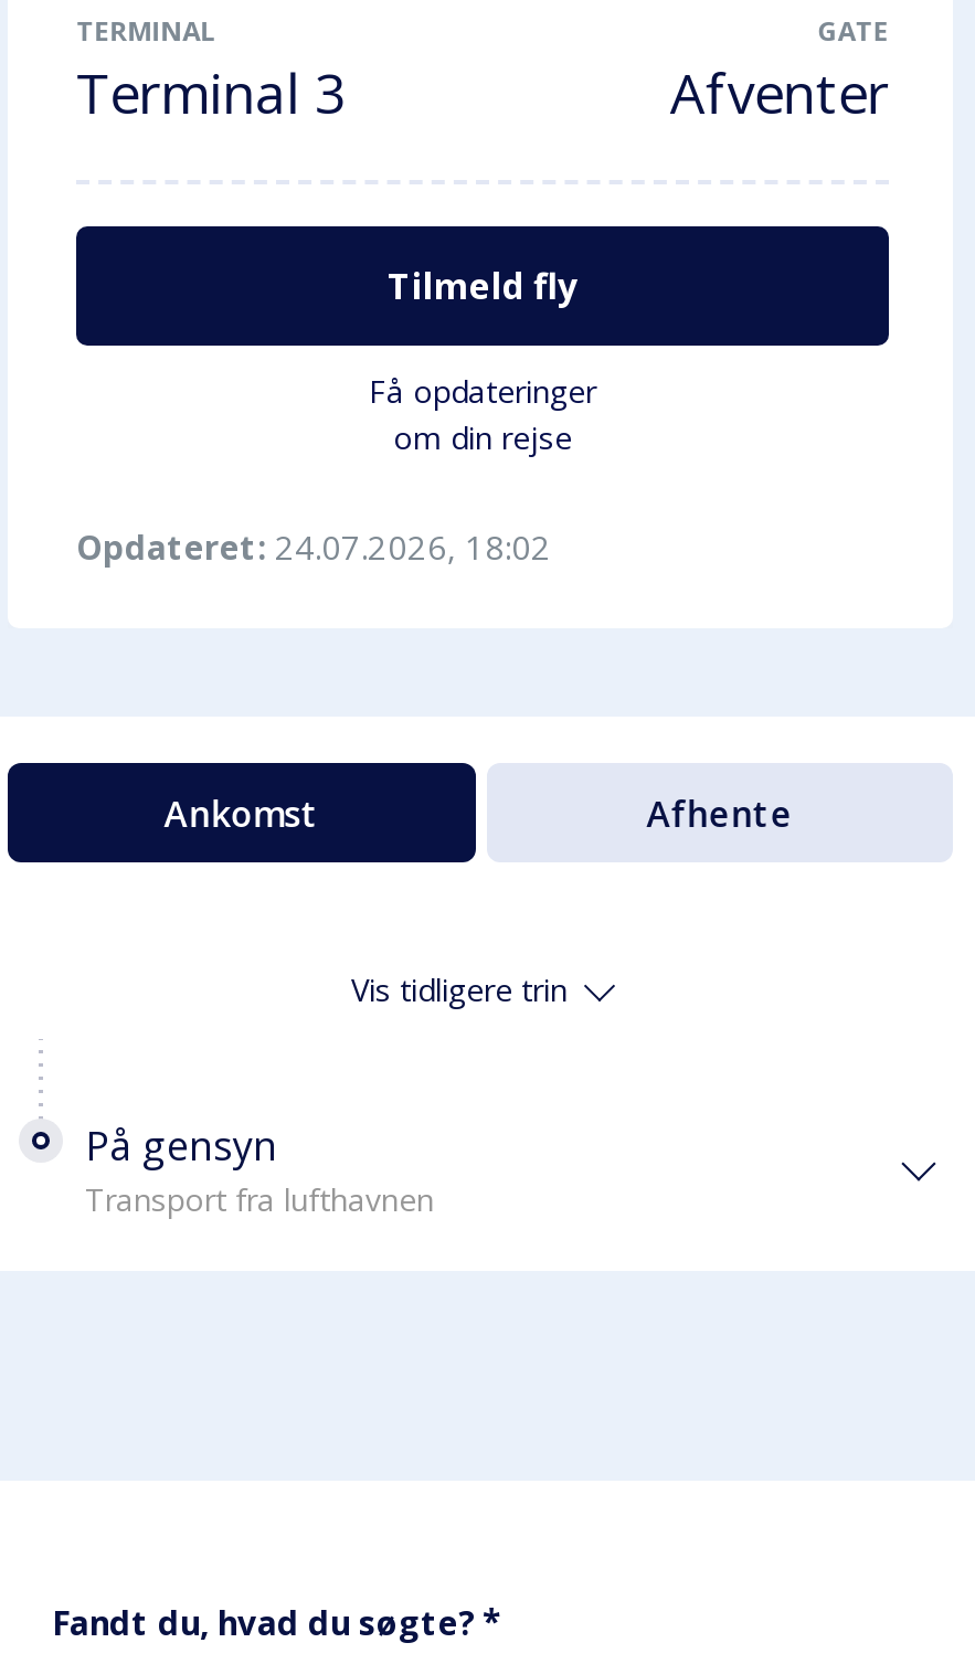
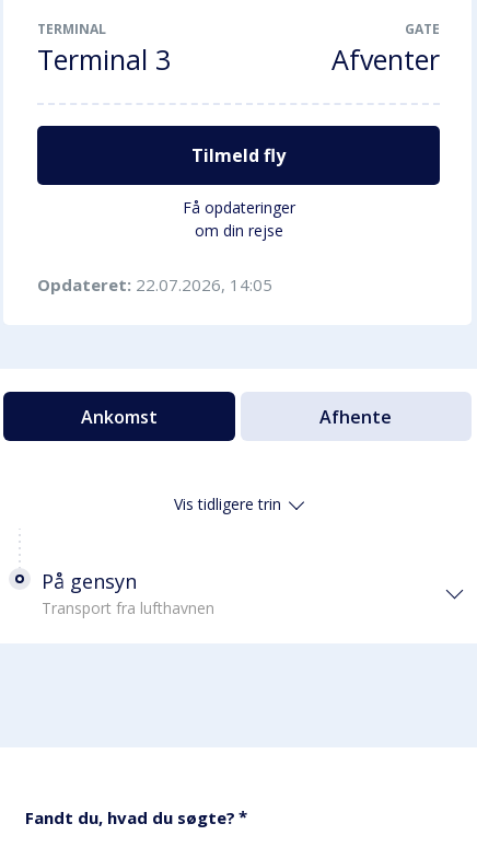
- Opdateret: 24.07.2026, 18:02
+ Opdateret: 22.07.2026, 14:05
